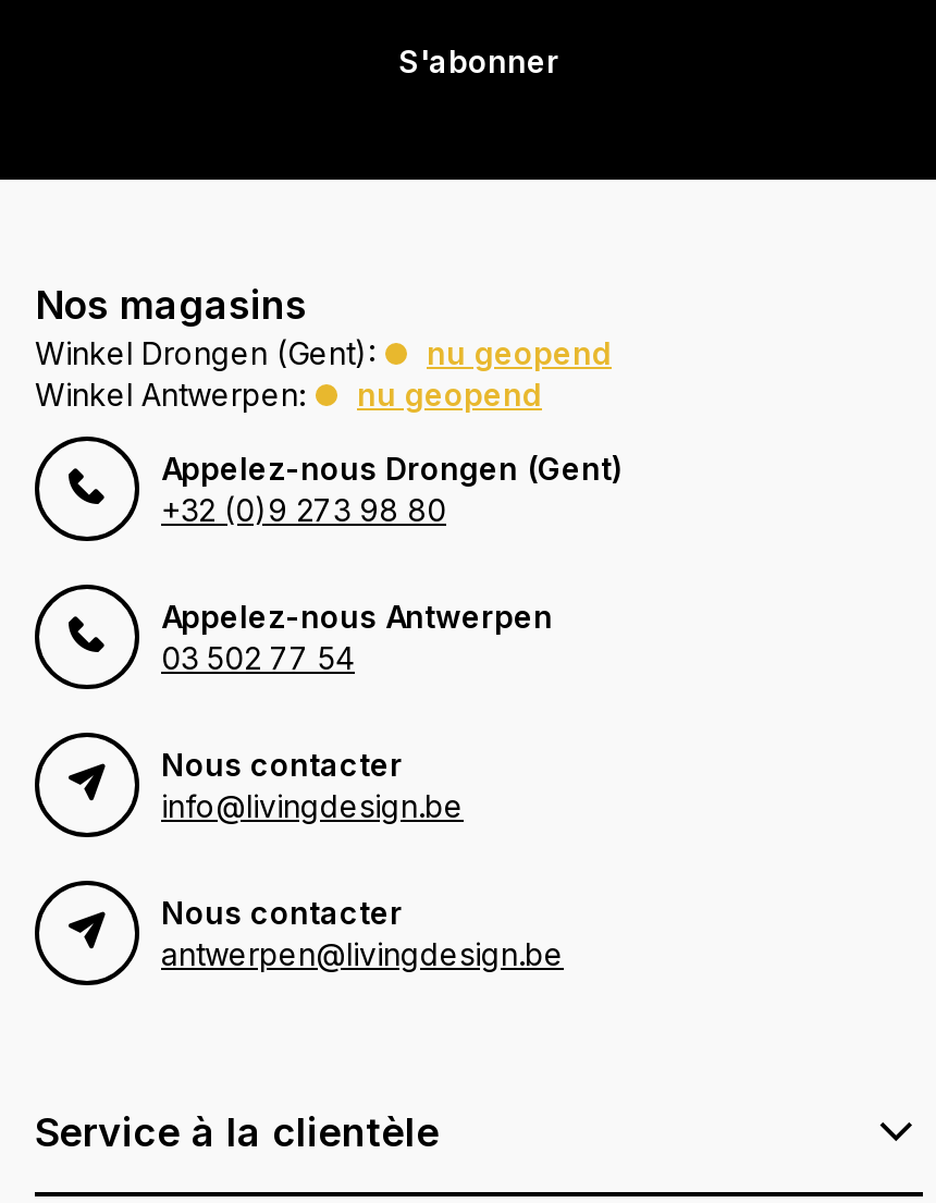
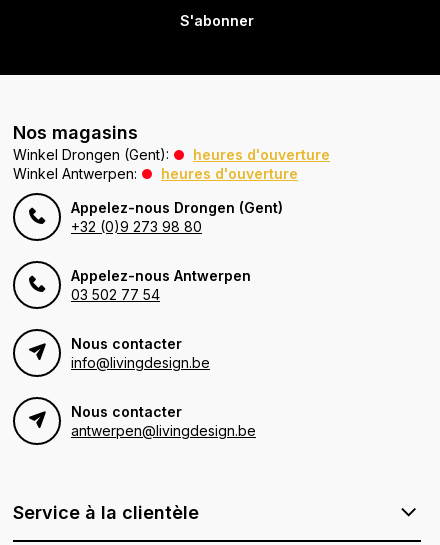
- nu geopend
+ heures d'ouverture

- nu geopend
+ heures d'ouverture
